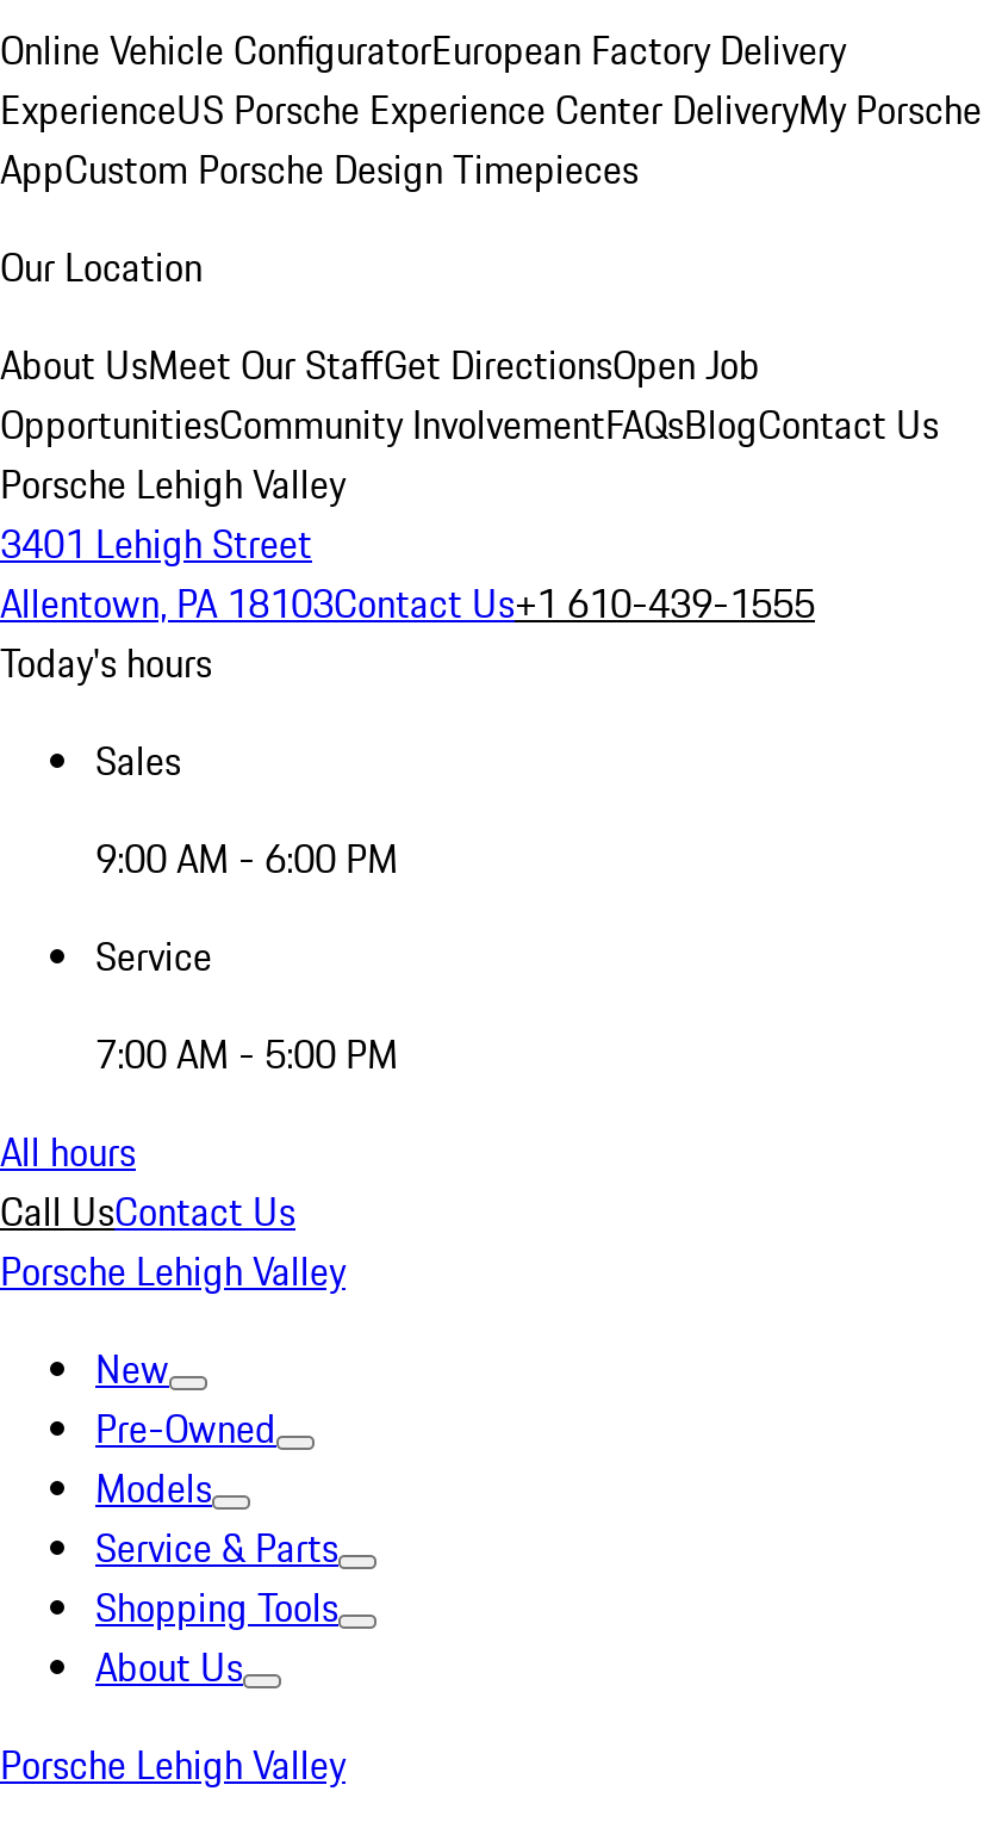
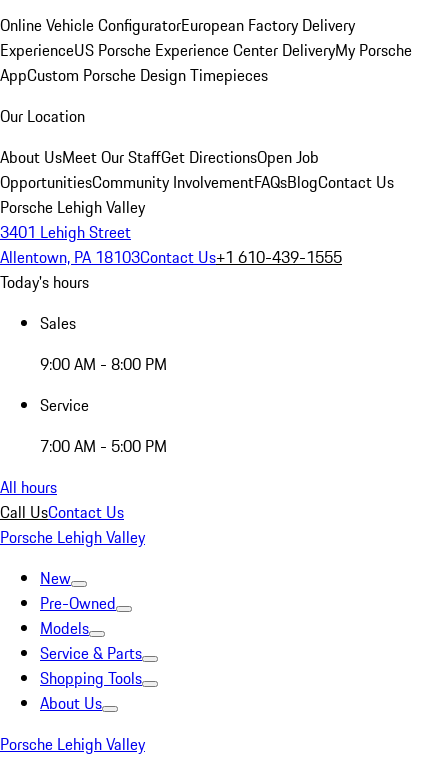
- 9:00 AM - 6:00 PM
+ 9:00 AM - 8:00 PM
